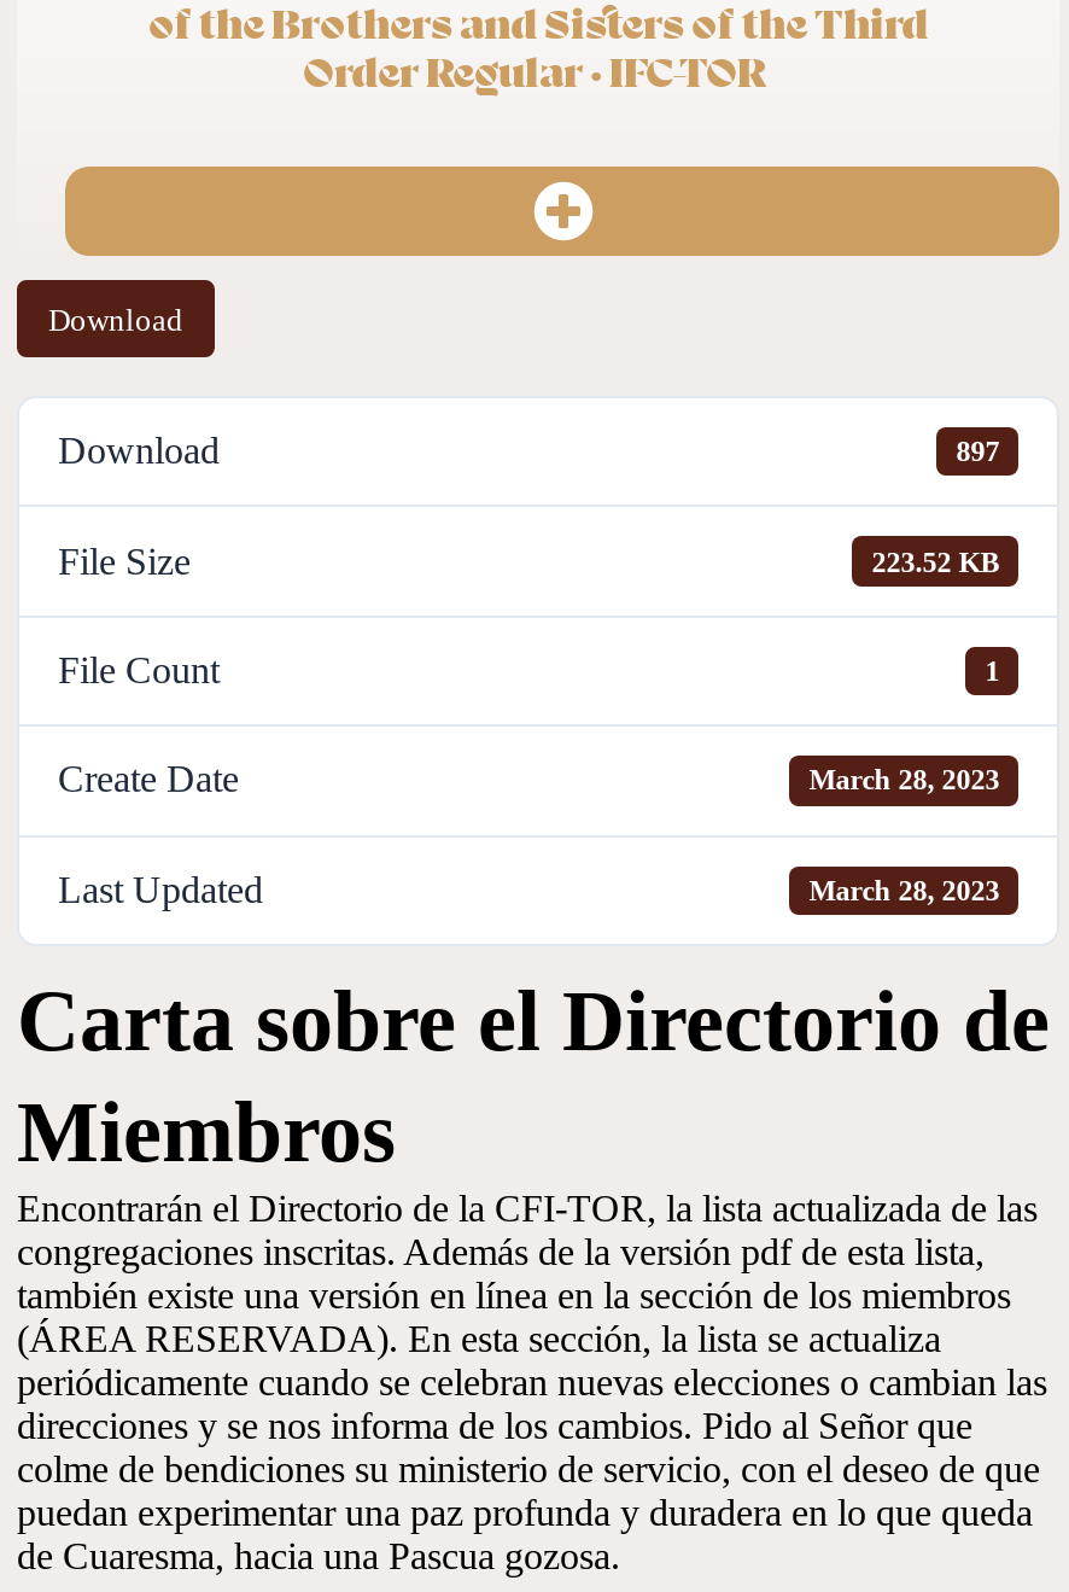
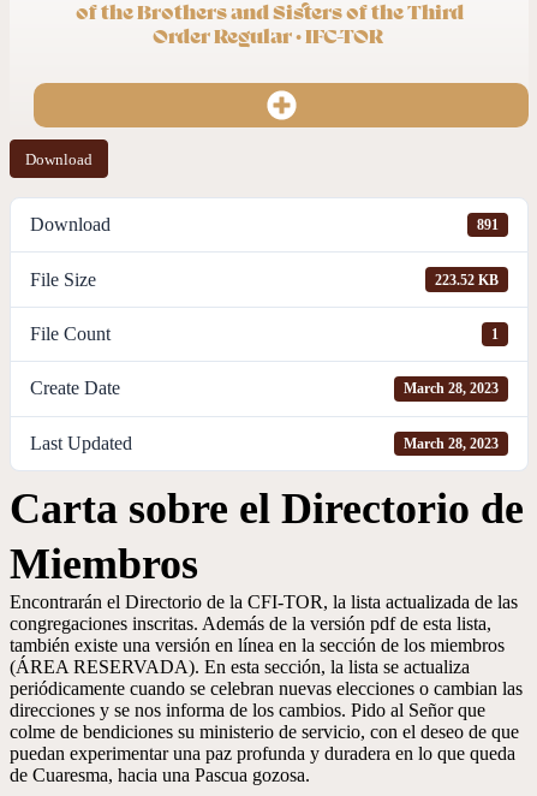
- 897
+ 891
